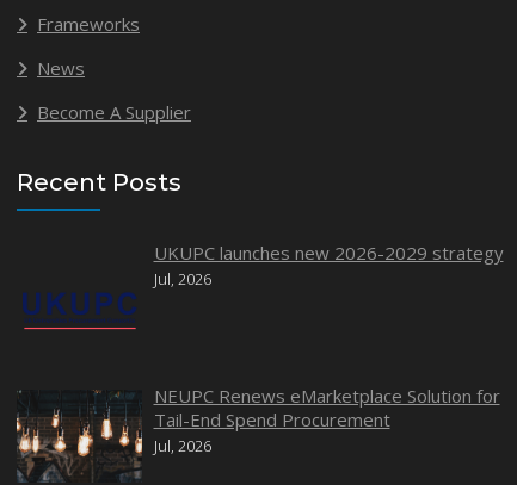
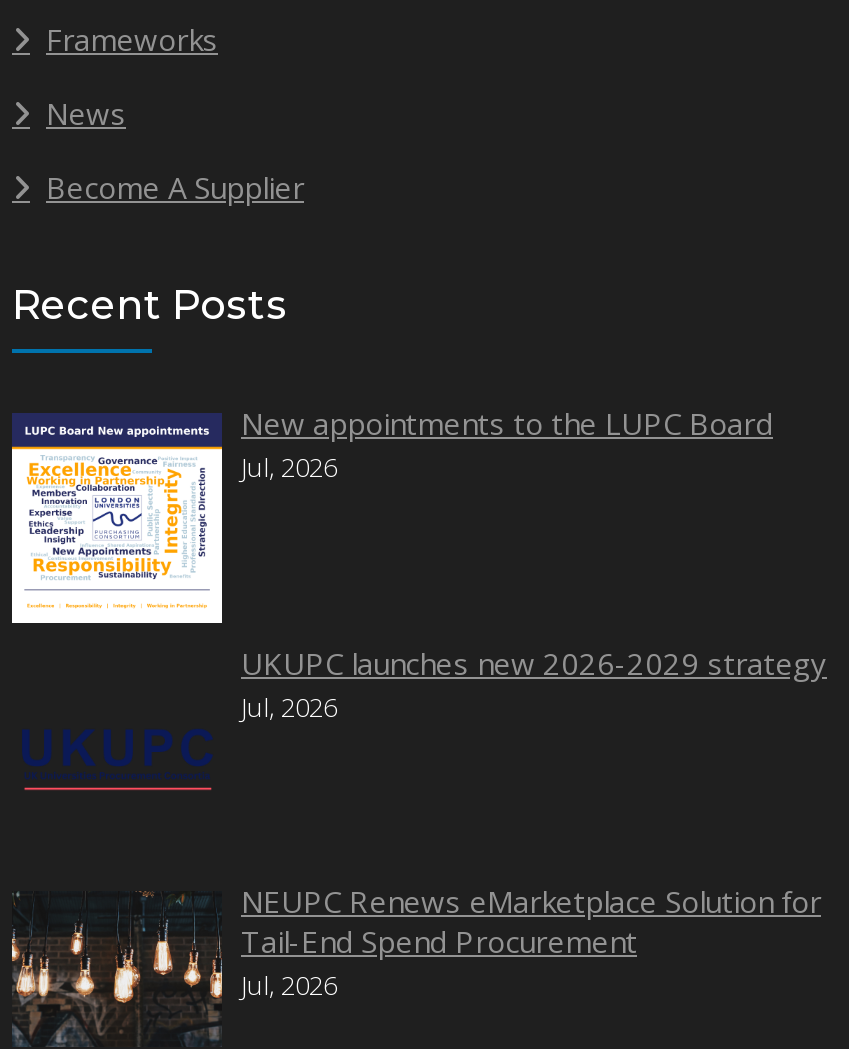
+ [image]
+ New appointments to the LUPC Board
+ Jul, 2026
